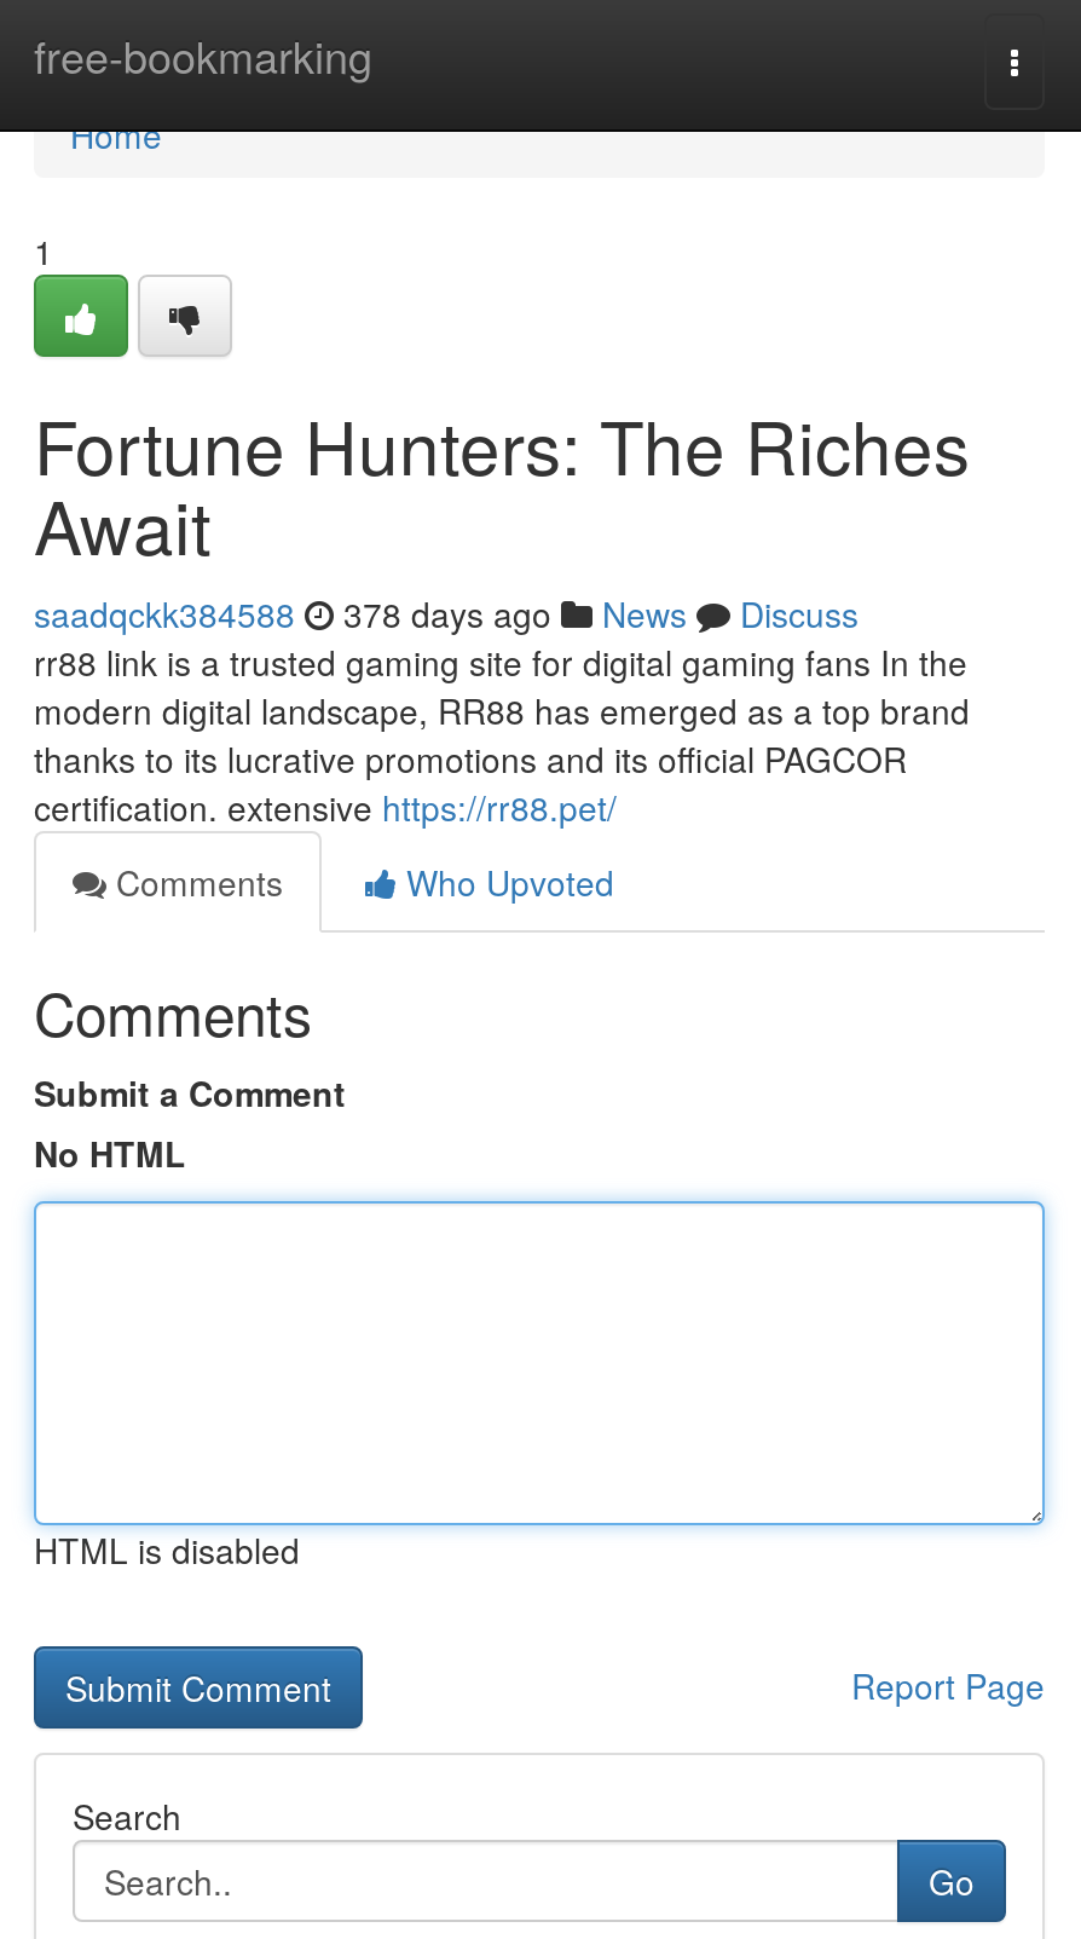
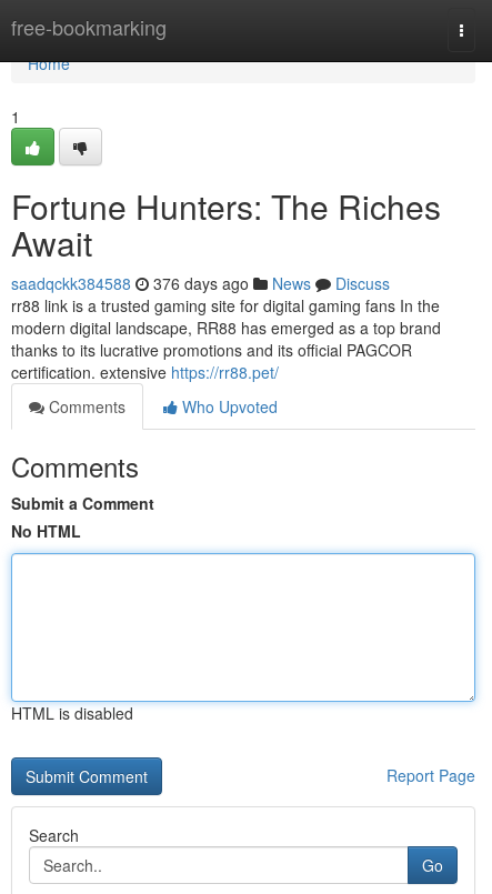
- saadqckk384588 378 days ago News Discuss
+ saadqckk384588 376 days ago News Discuss
